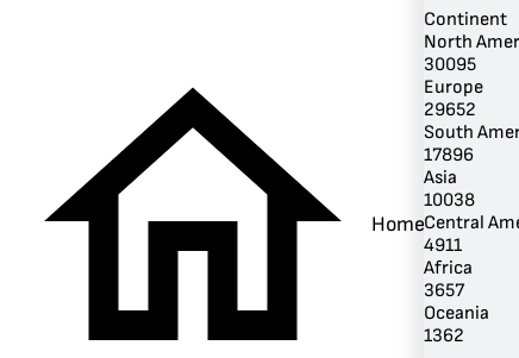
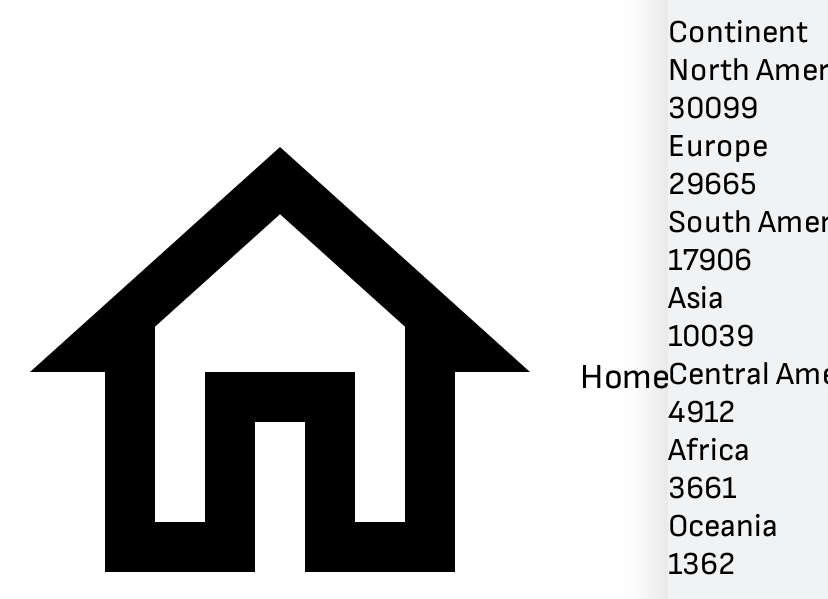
- 30095
+ 30099

- 29652
+ 29665

- 17896
+ 17906

- 10038
+ 10039

- 4911
+ 4912

- 3657
+ 3661
